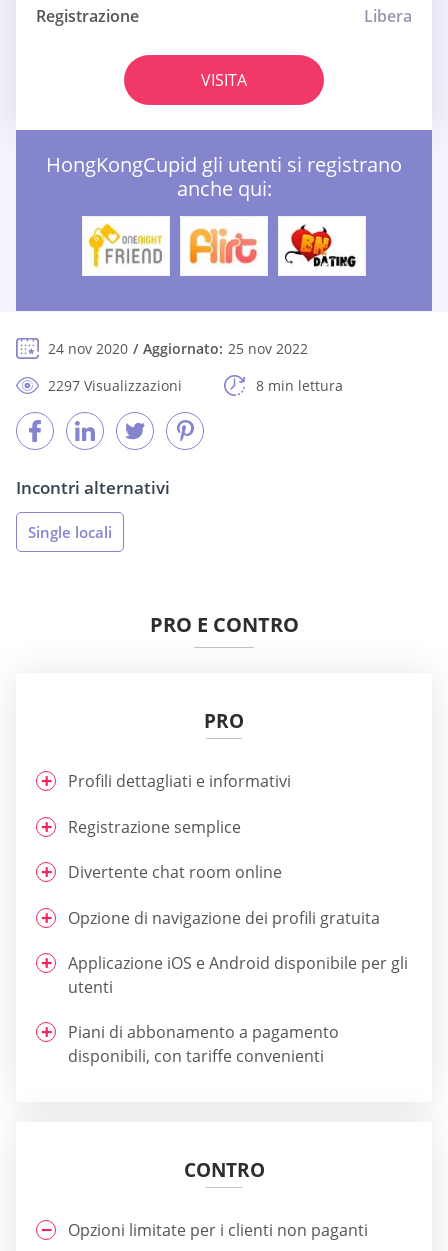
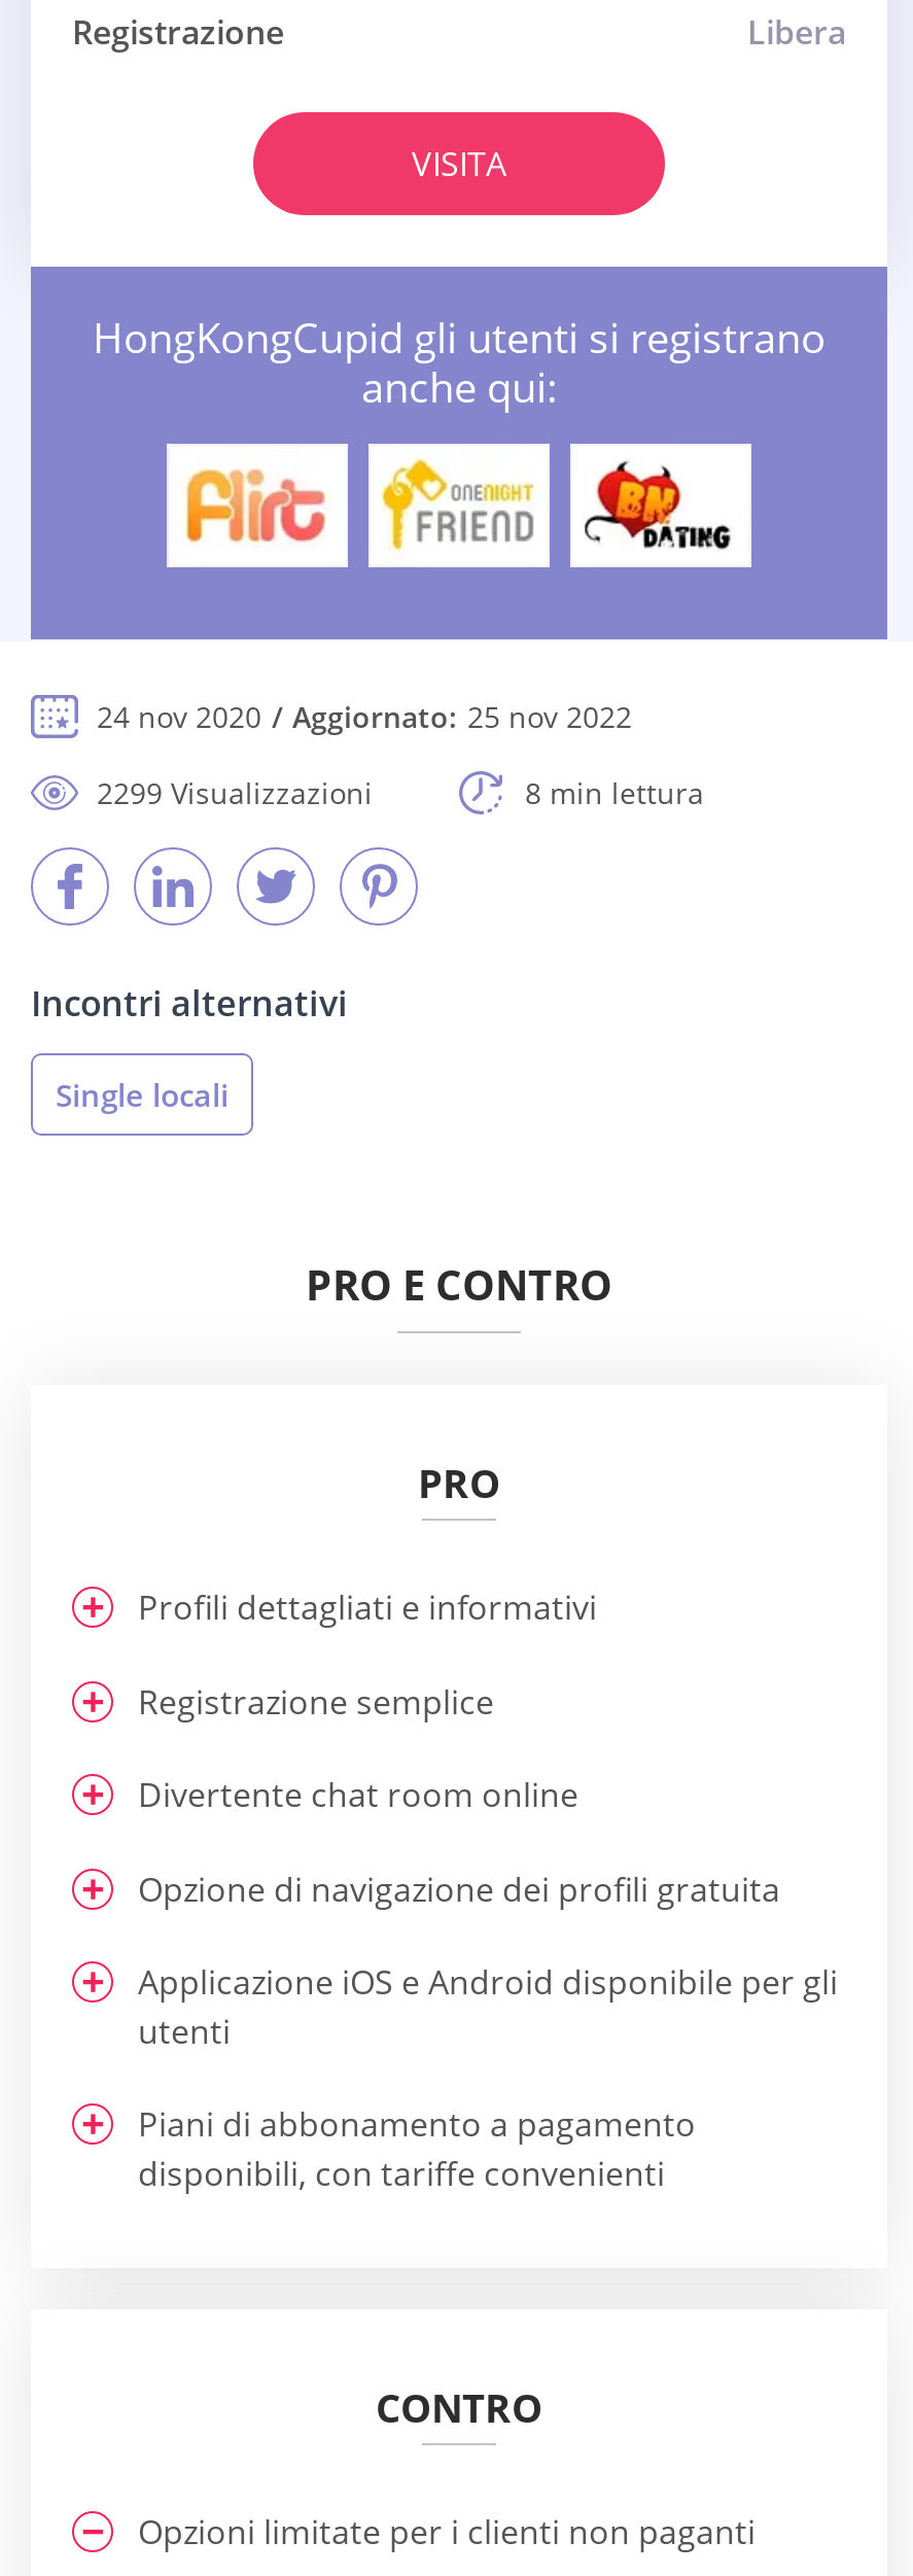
- [image]
+ [image]

- [image]
+ [image]

- 2297 Visualizzazioni
+ 2299 Visualizzazioni
